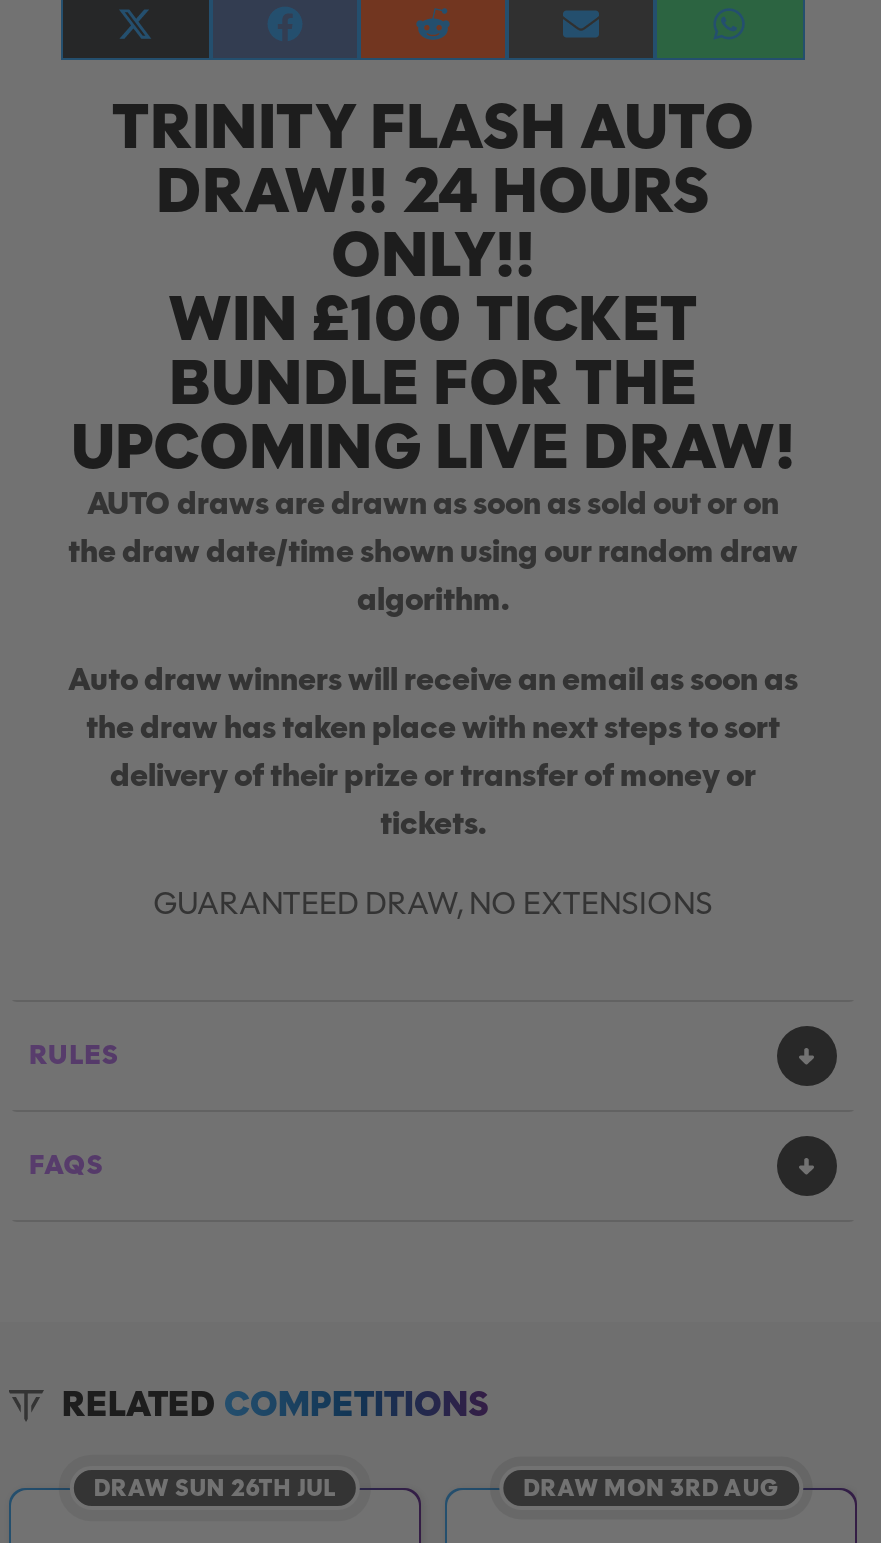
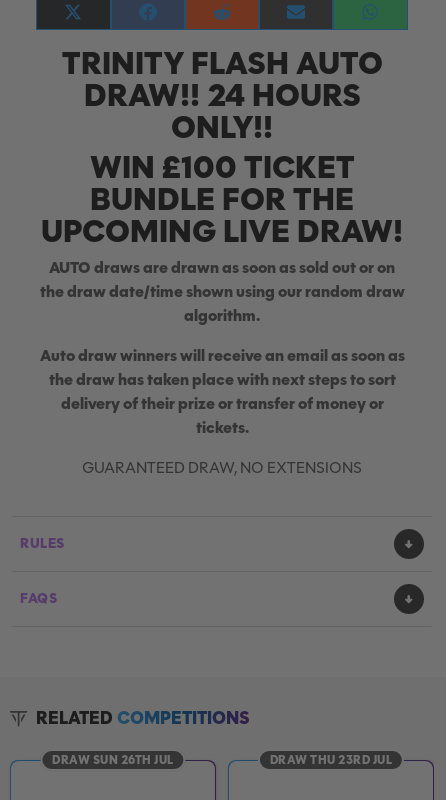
- DRAW MON 3RD AUG
+ DRAW THU 23RD JUL
